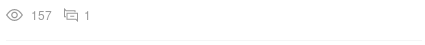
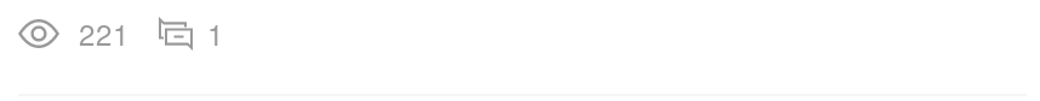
- 157 1
+ 221 1
